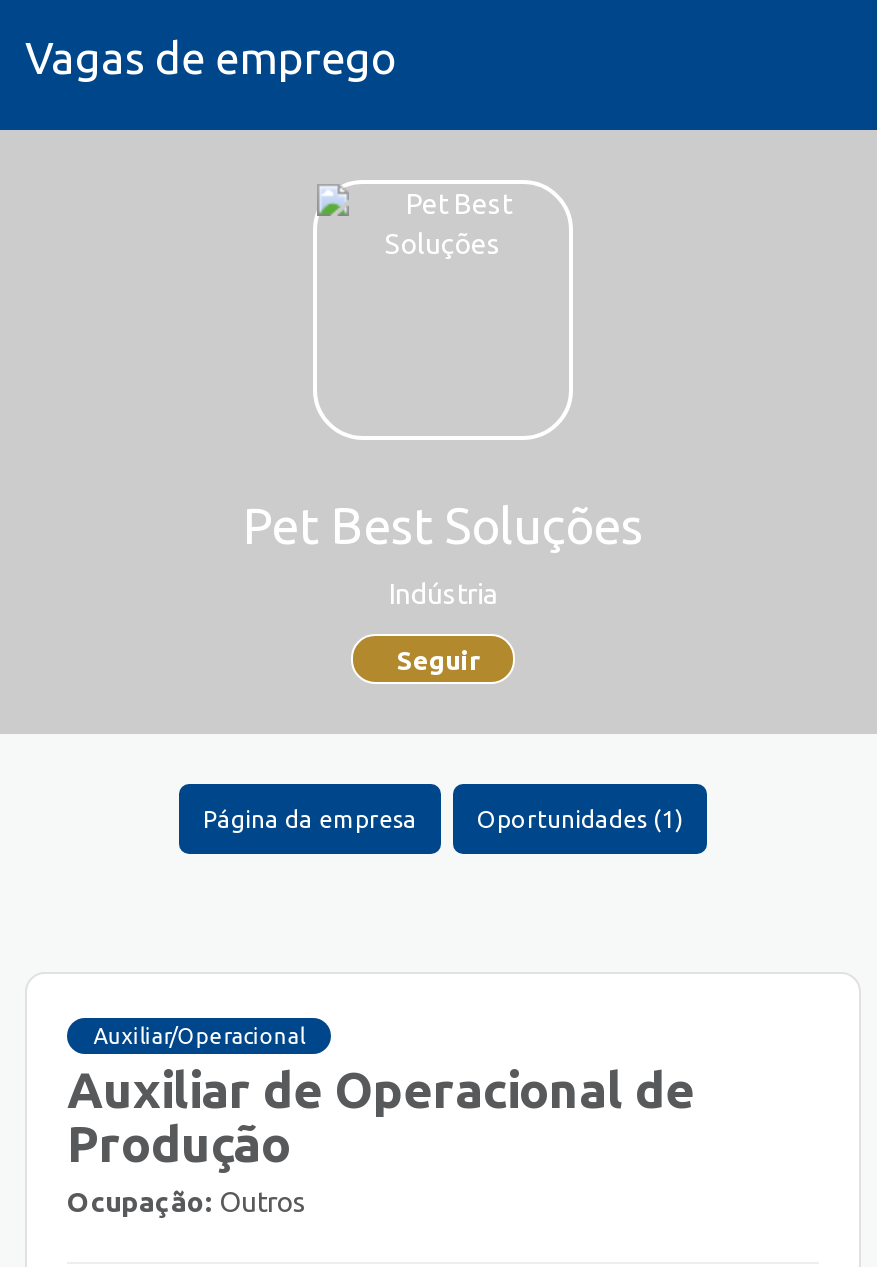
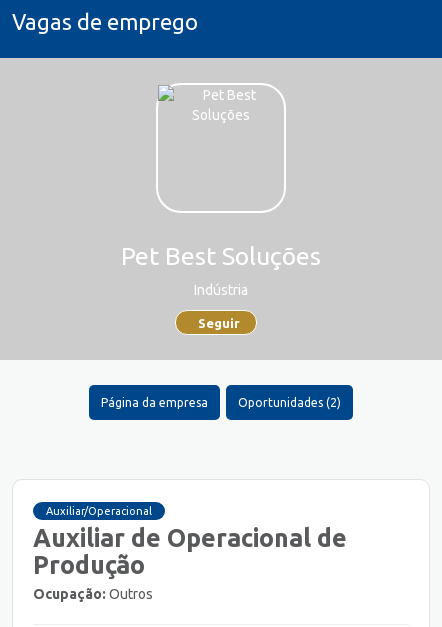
- Oportunidades (1)
+ Oportunidades (2)
